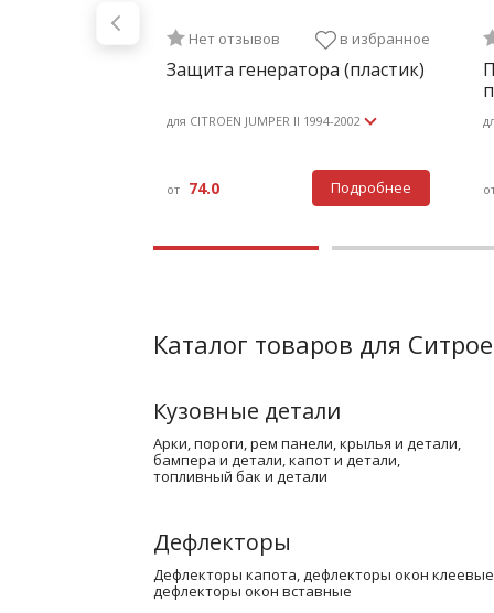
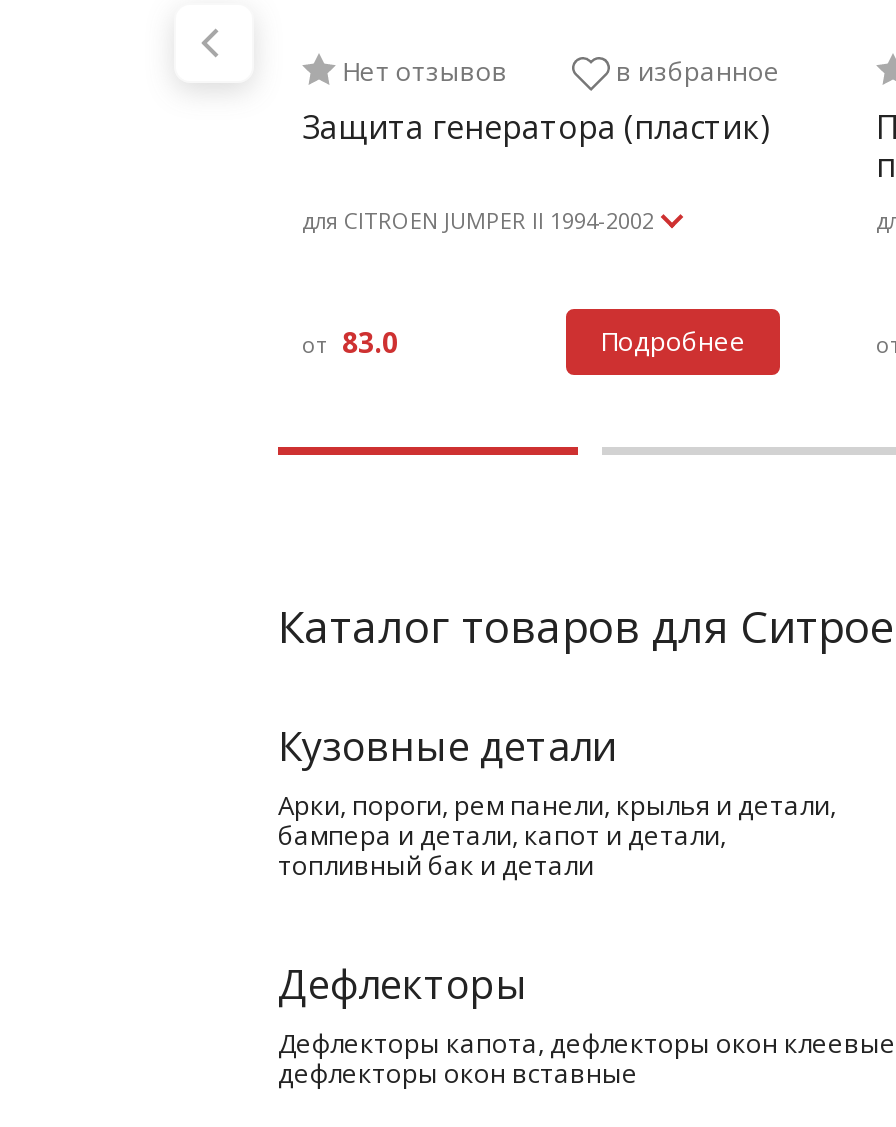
- 74.0
+ 83.0
